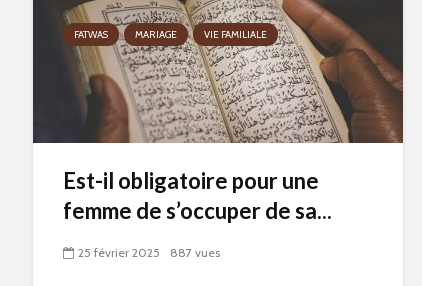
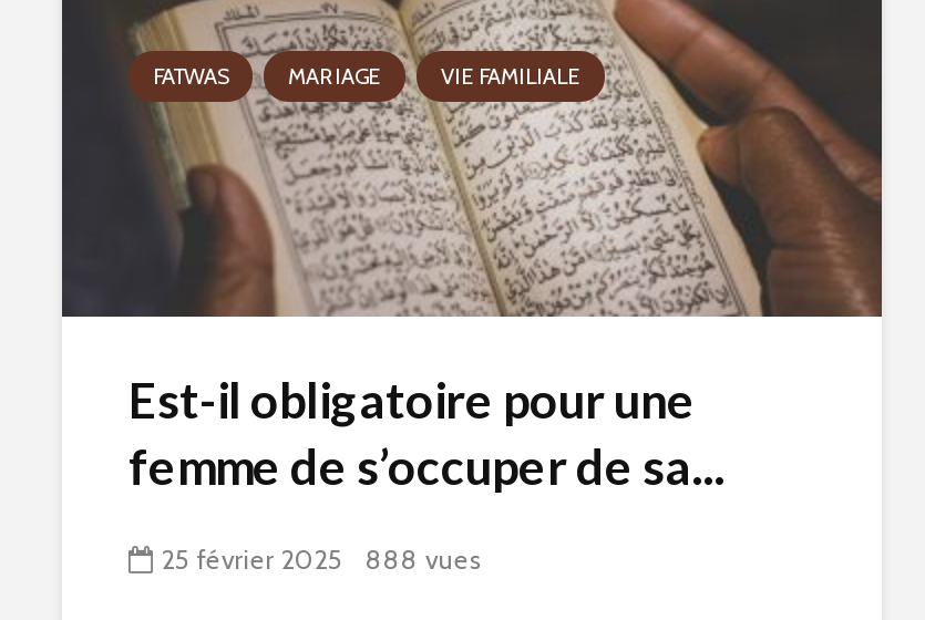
- 25 février 2025 887 vues
+ 25 février 2025 888 vues
